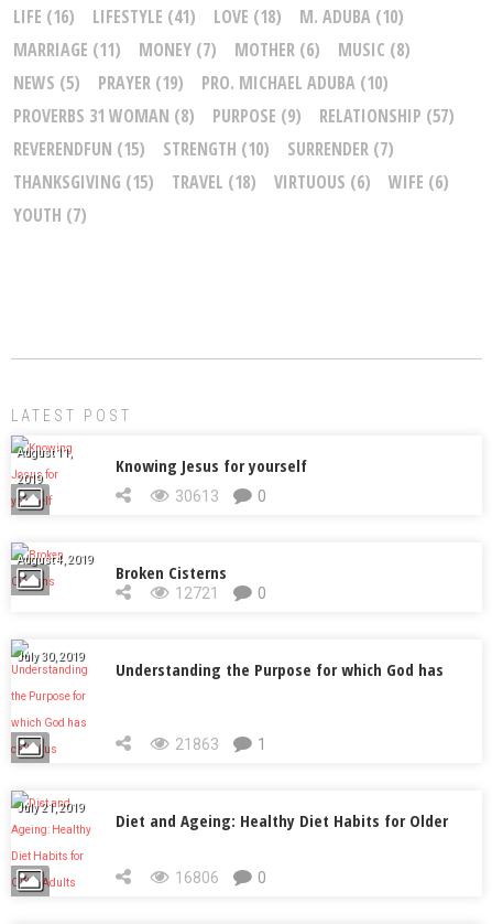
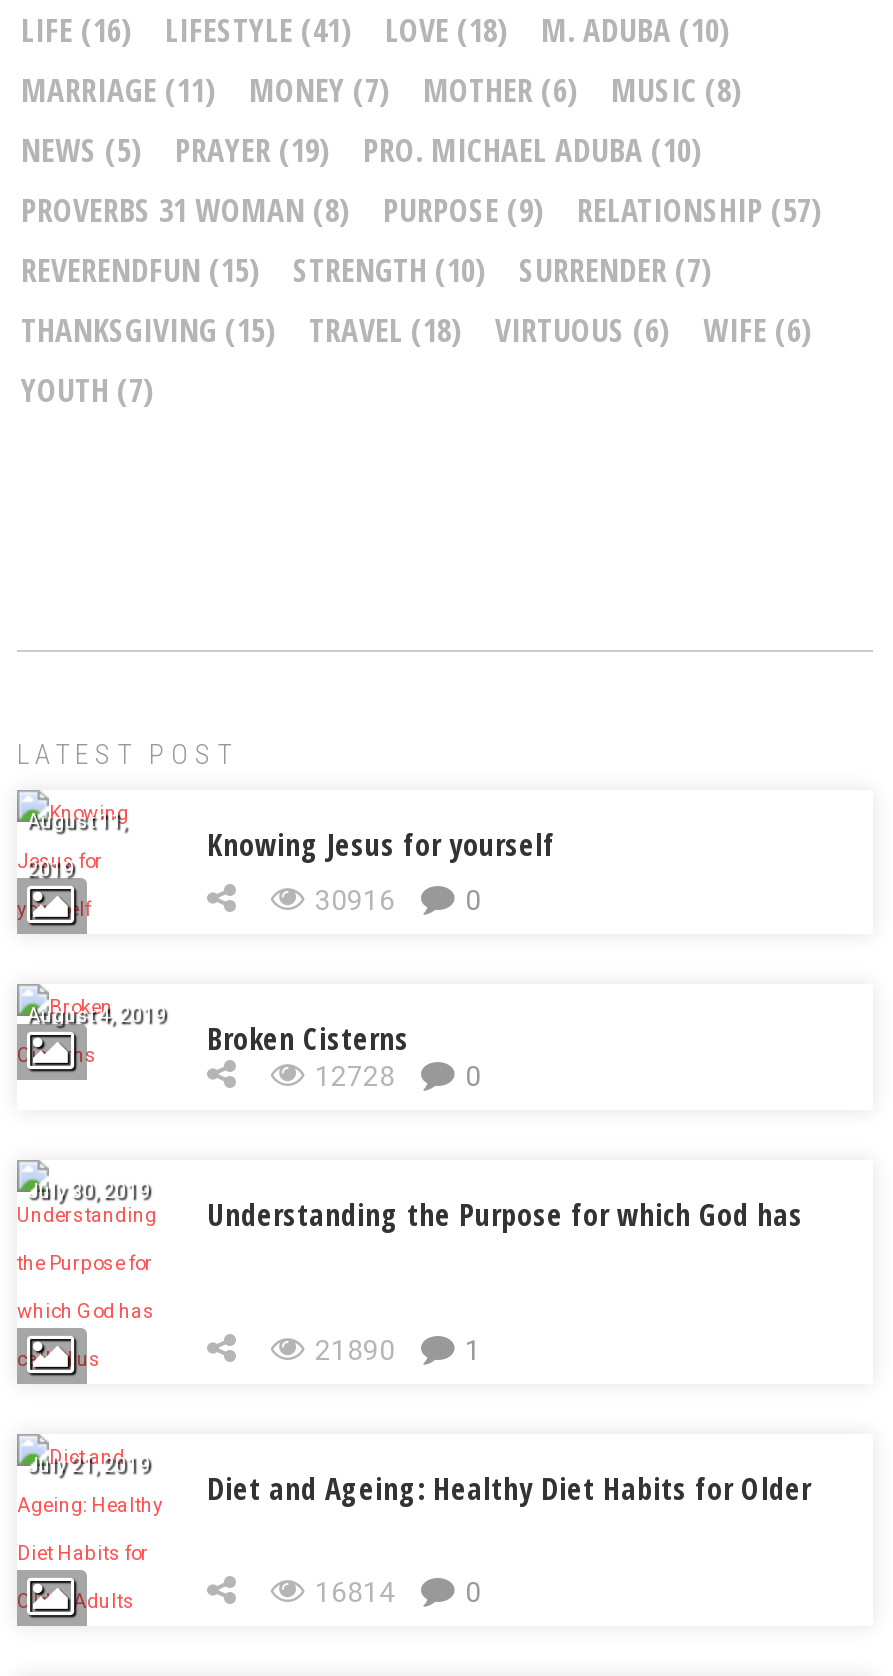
- 30613
+ 30916

- 12721
+ 12728

- 21863
+ 21890

- 16806
+ 16814
